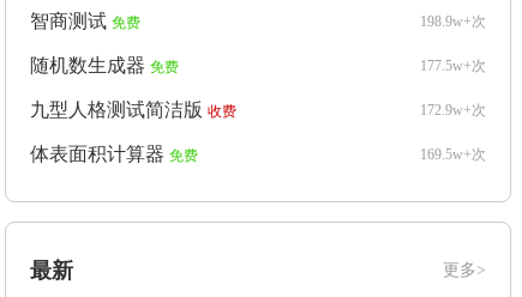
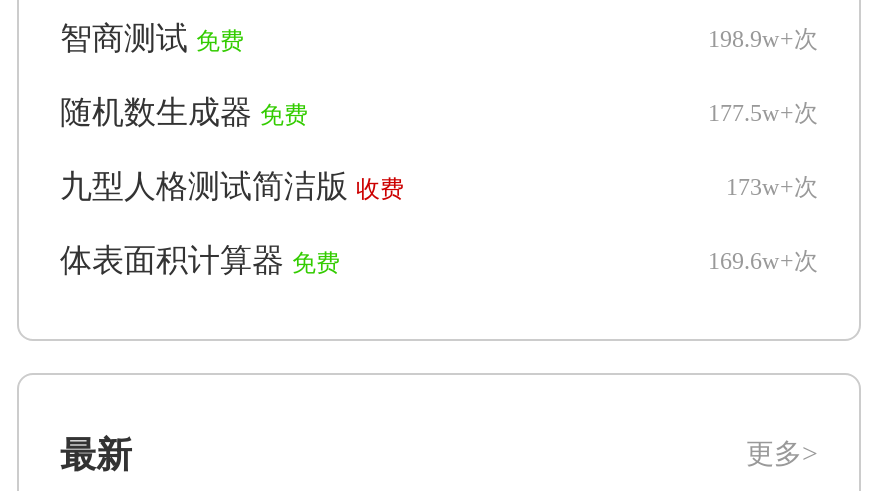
- 172.9w+次
+ 173w+次

- 169.5w+次
+ 169.6w+次
